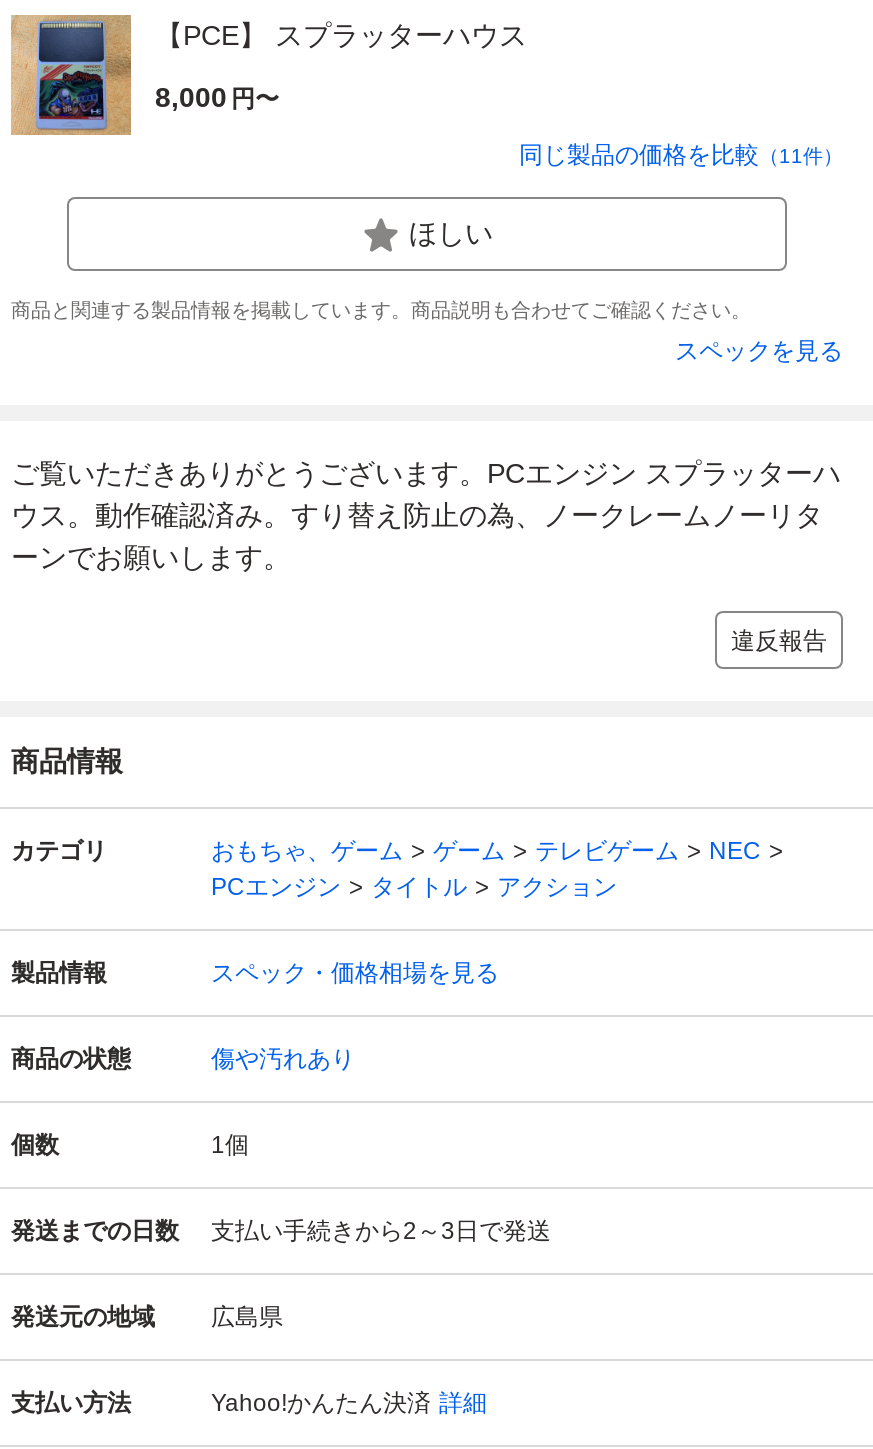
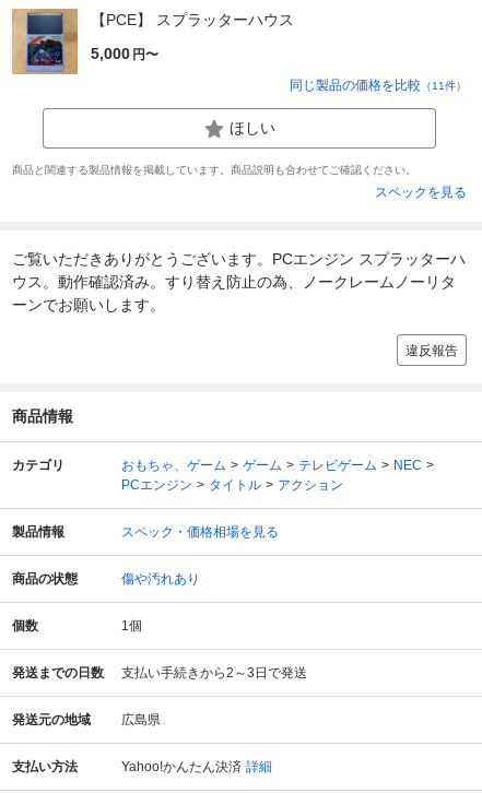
- 8,000 円〜
+ 5,000 円〜
